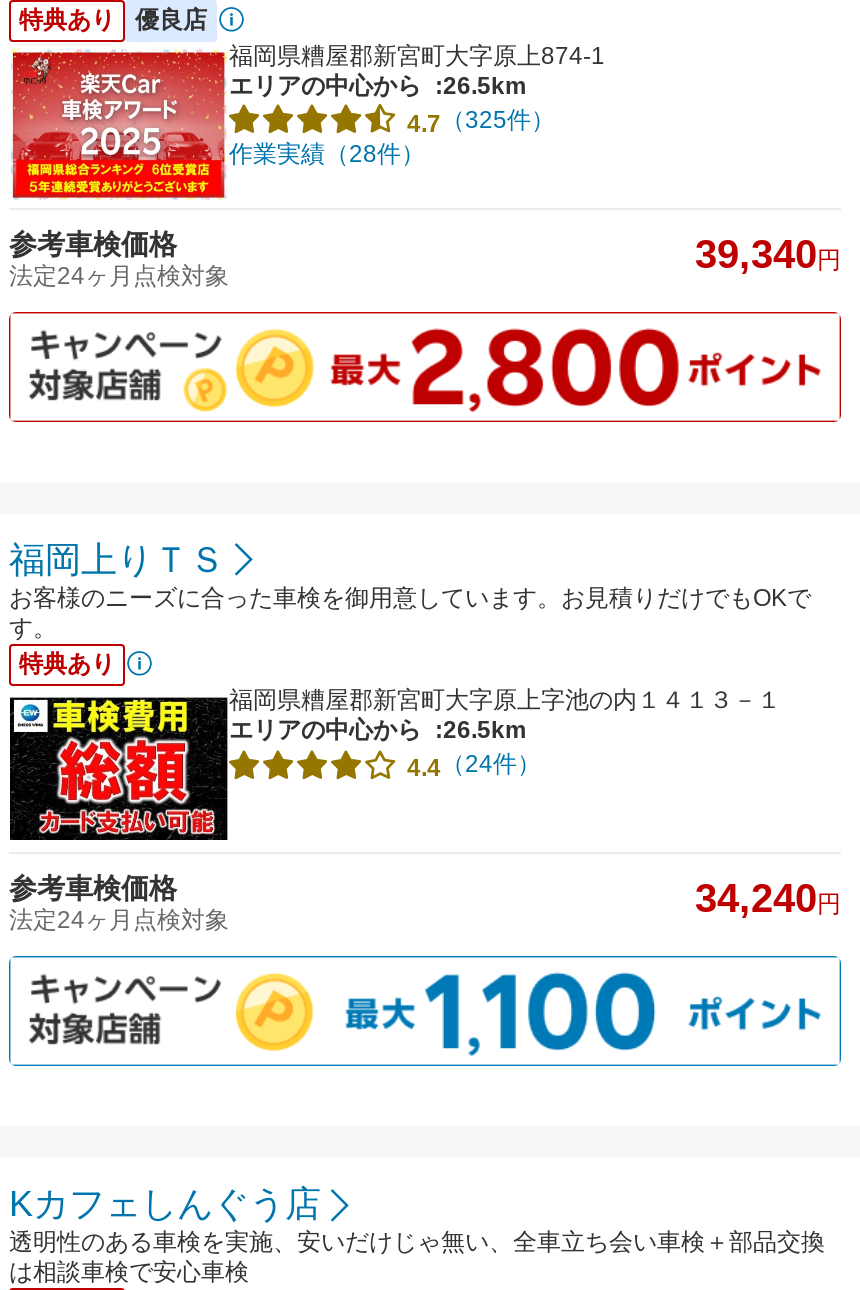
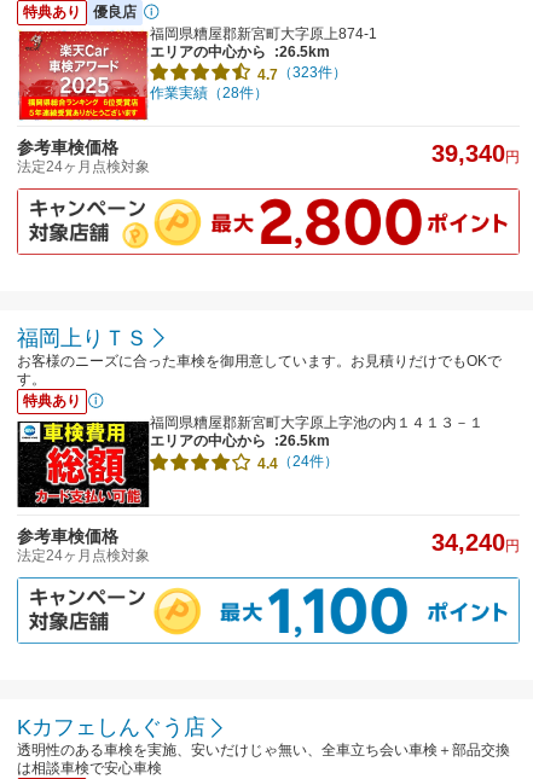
- 4.7（325件）
+ 4.7（323件）
